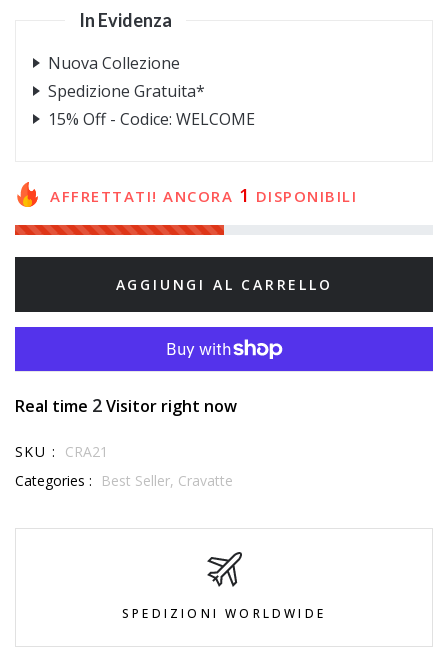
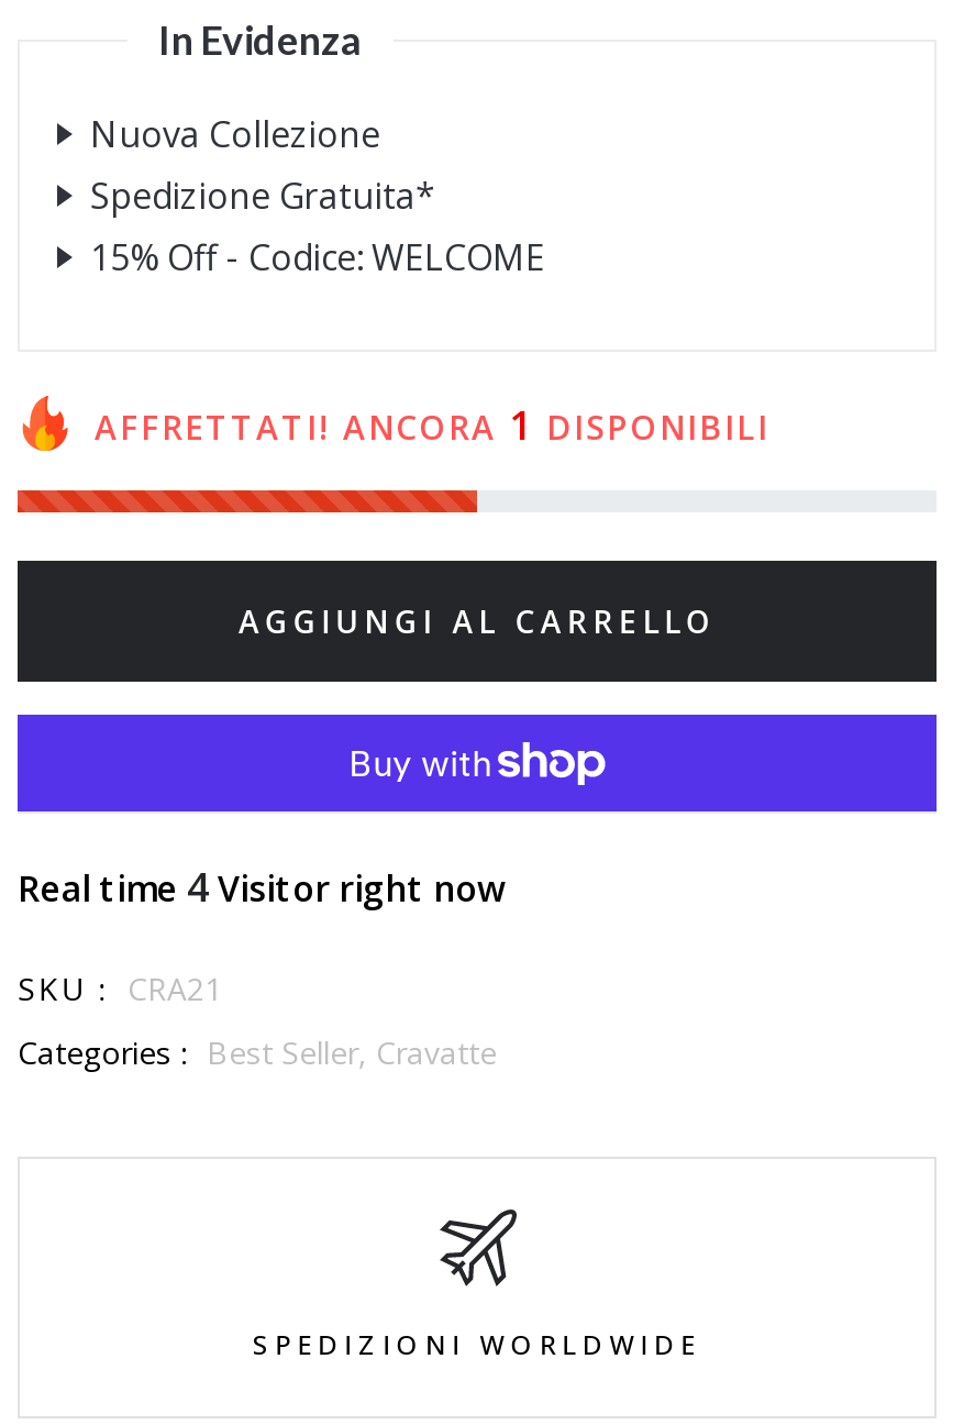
- Real time 2Visitor right now
+ Real time 4Visitor right now
